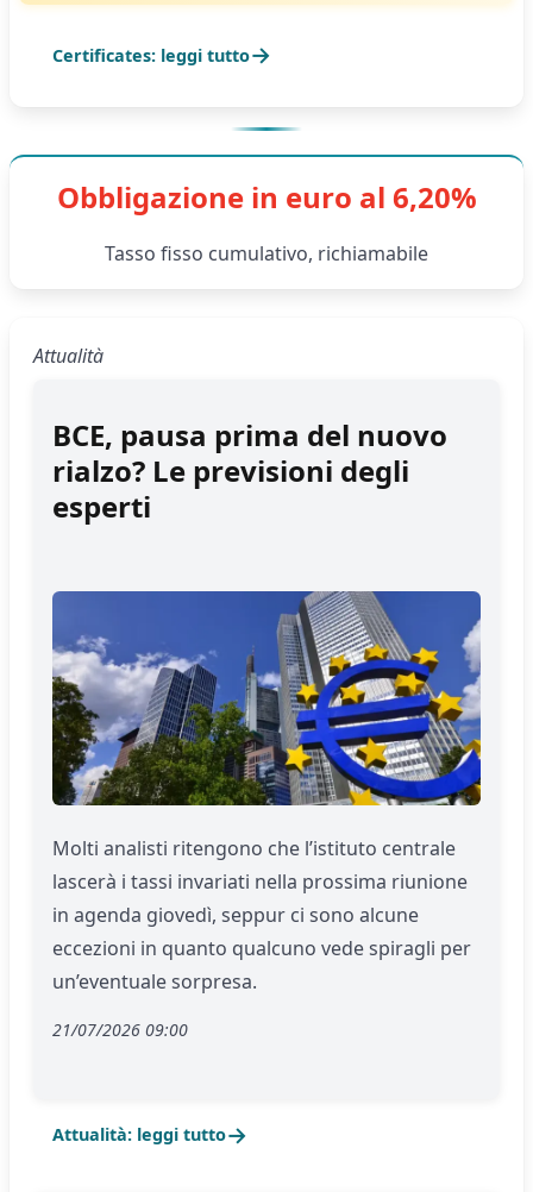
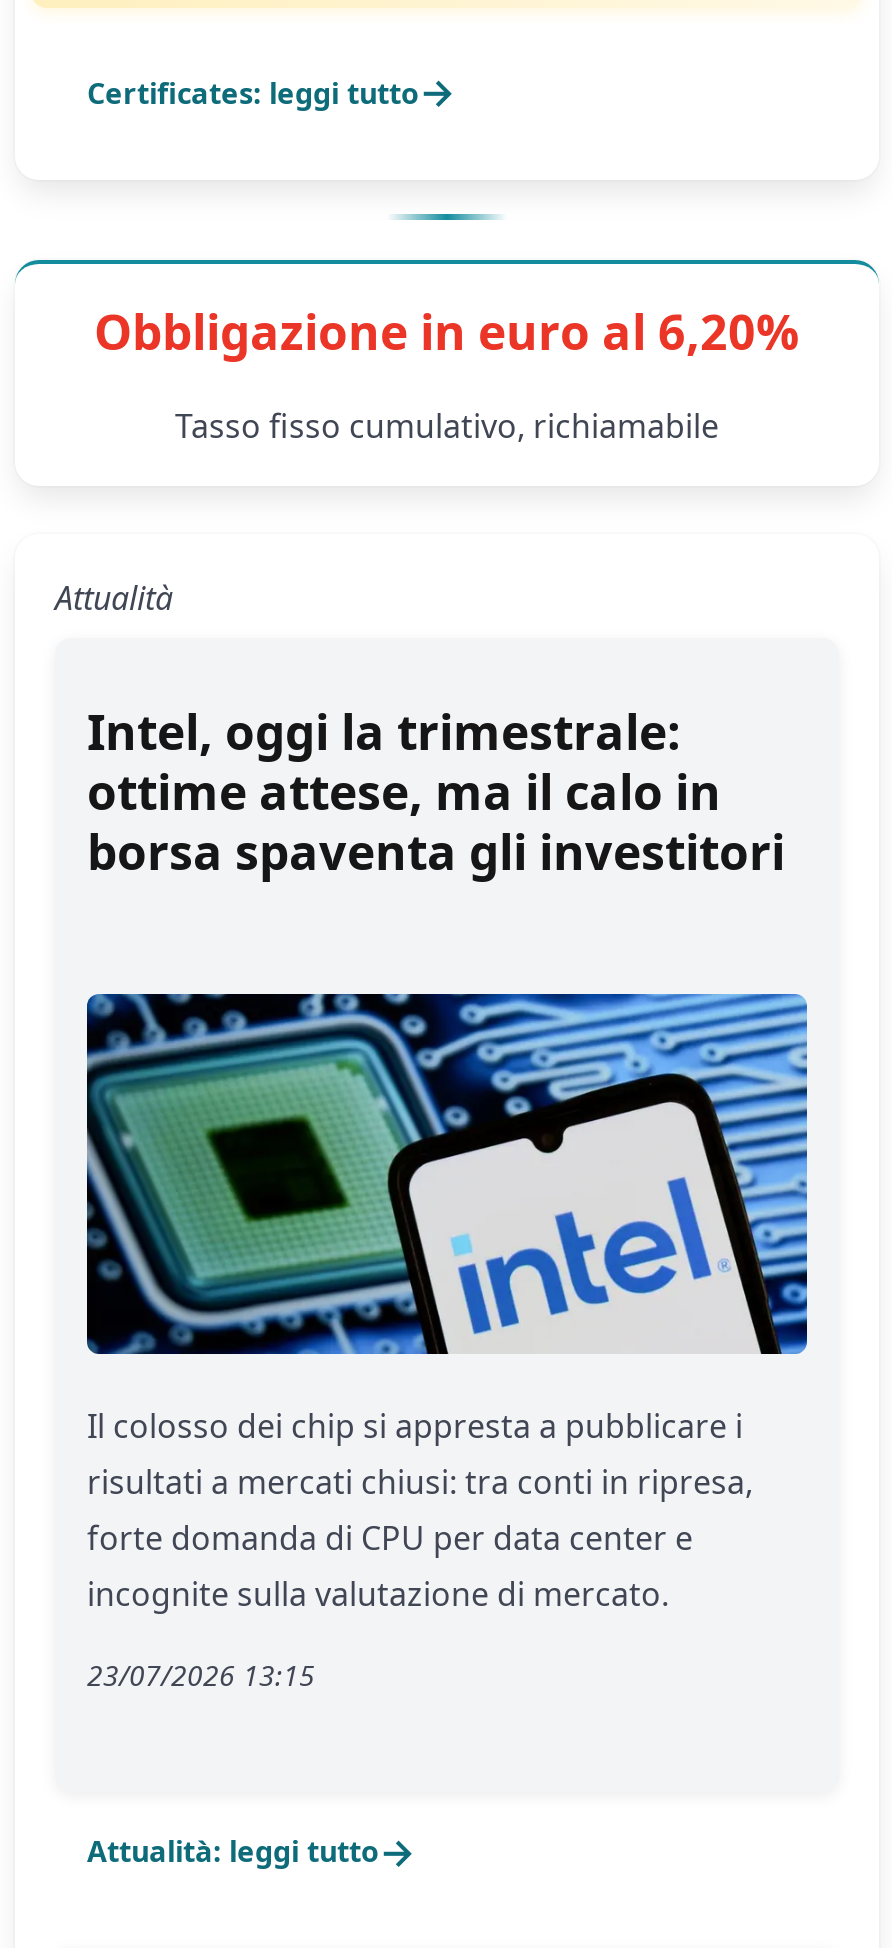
- BCE, pausa prima del nuovo
- rialzo? Le previsioni degli
- esperti
+ Intel, oggi la trimestrale:
+ ottime attese, ma il calo in
+ borsa spaventa gli investitori

- [image]
- Molti analisti ritengono che l’istituto centrale
- lascerà i tassi invariati nella prossima riunione
- in agenda giovedì, seppur ci sono alcune
- eccezioni in quanto qualcuno vede spiragli per
- un’eventuale sorpresa.
+ [image]
+ Il colosso dei chip si appresta a pubblicare i
+ risultati a mercati chiusi: tra conti in ripresa,
+ forte domanda di CPU per data center e
+ incognite sulla valutazione di mercato.

- 21/07/2026 09:00
+ 23/07/2026 13:15
